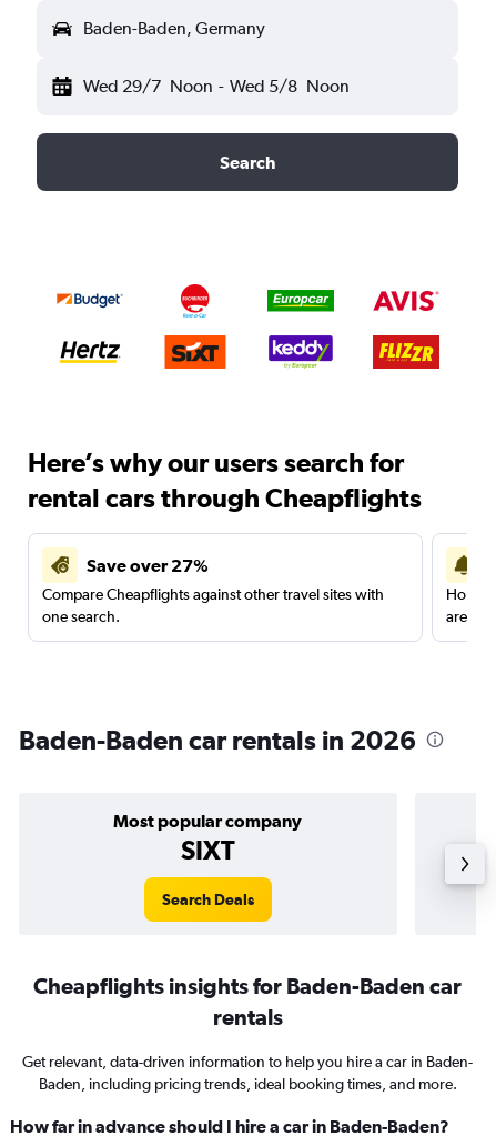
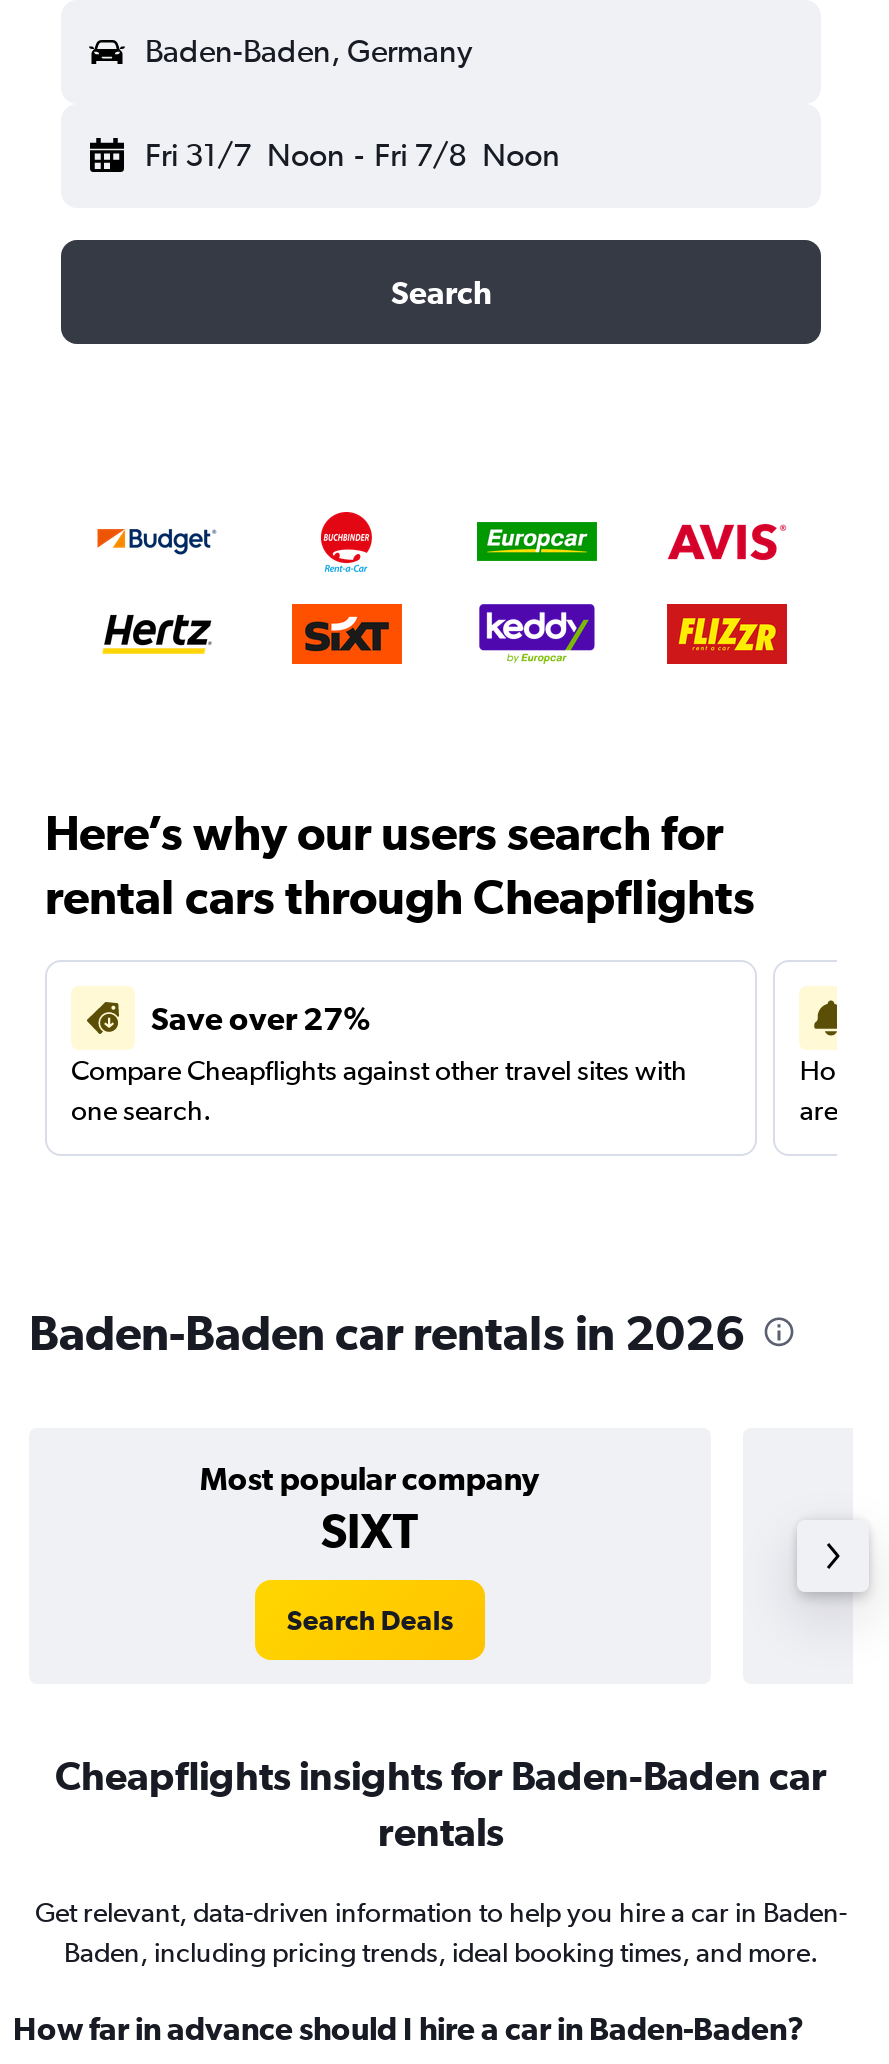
- Wed 29/7 Noon - Wed 5/8 Noon
+ Fri 31/7 Noon - Fri 7/8 Noon
